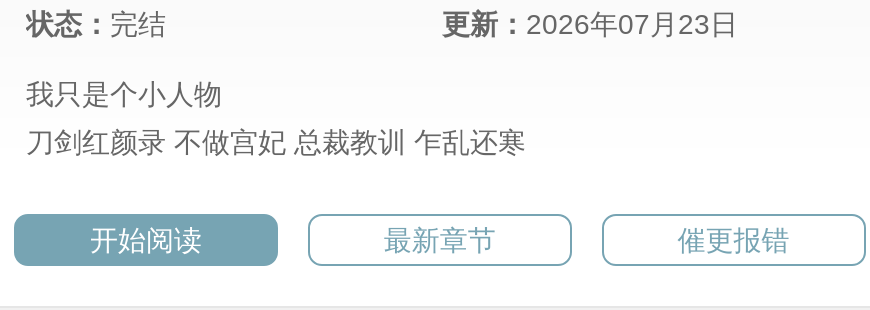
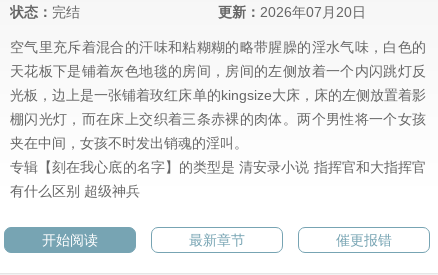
- 更新：2026年07月23日
- 我只是个小人物
- 刀剑红颜录 不做宫妃 总裁教训 乍乱还寒
+ 更新：2026年07月20日
+ 空气里充斥着混合的汗味和粘糊糊的略带腥臊的淫水气味，白色的
+ 天花板下是铺着灰色地毯的房间，房间的左侧放着一个内闪跳灯反
+ 光板，边上是一张铺着玫红床单的kingsize大床，床的左侧放置着影
+ 棚闪光灯，而在床上交织着三条赤裸的肉体。两个男性将一个女孩
+ 夹在中间，女孩不时发出销魂的淫叫。
+ 专辑【刻在我心底的名字】的类型是 清安录小说 指挥官和大指挥官
+ 有什么区别 超级神兵
